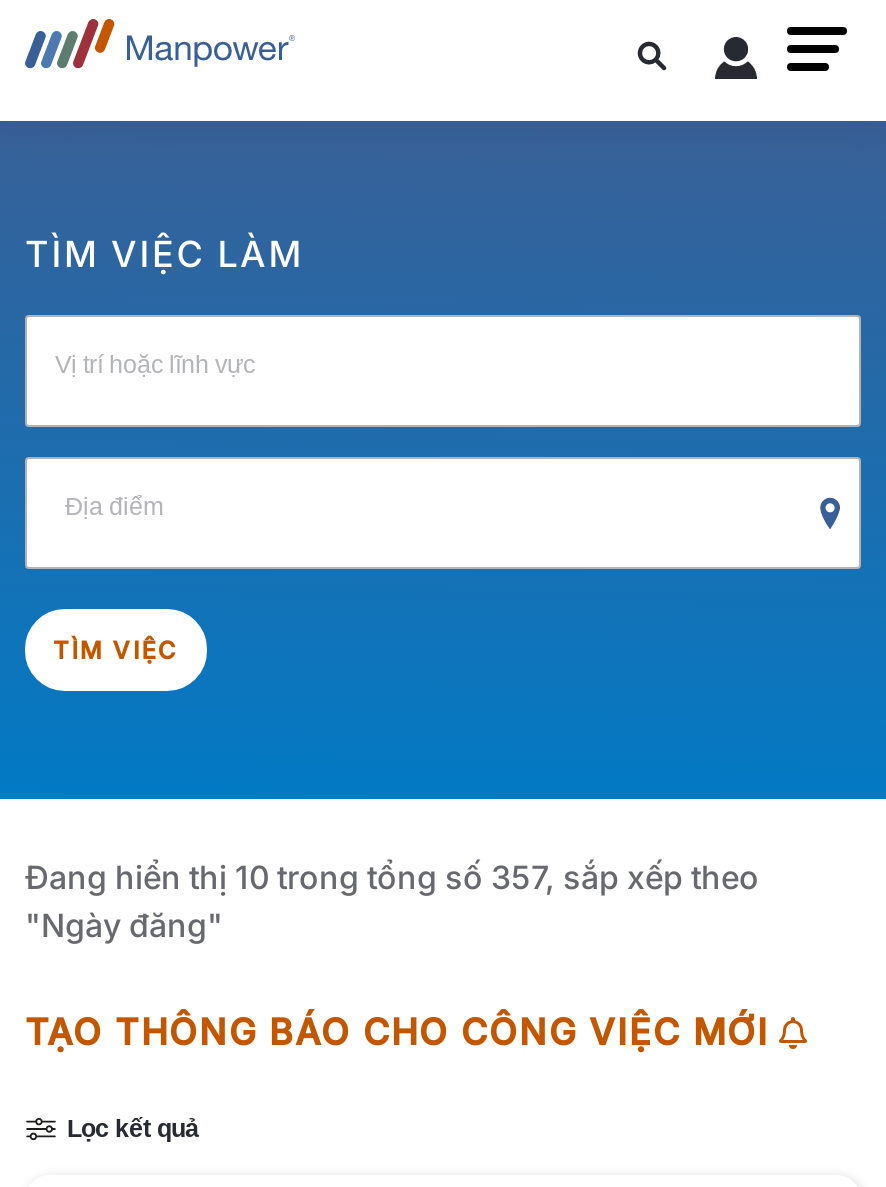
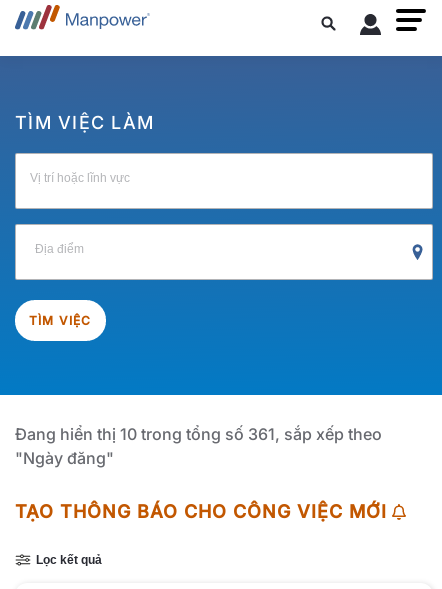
- Đang hiển thị 10 trong tổng số 357, sắp xếp theo
+ Đang hiển thị 10 trong tổng số 361, sắp xếp theo
